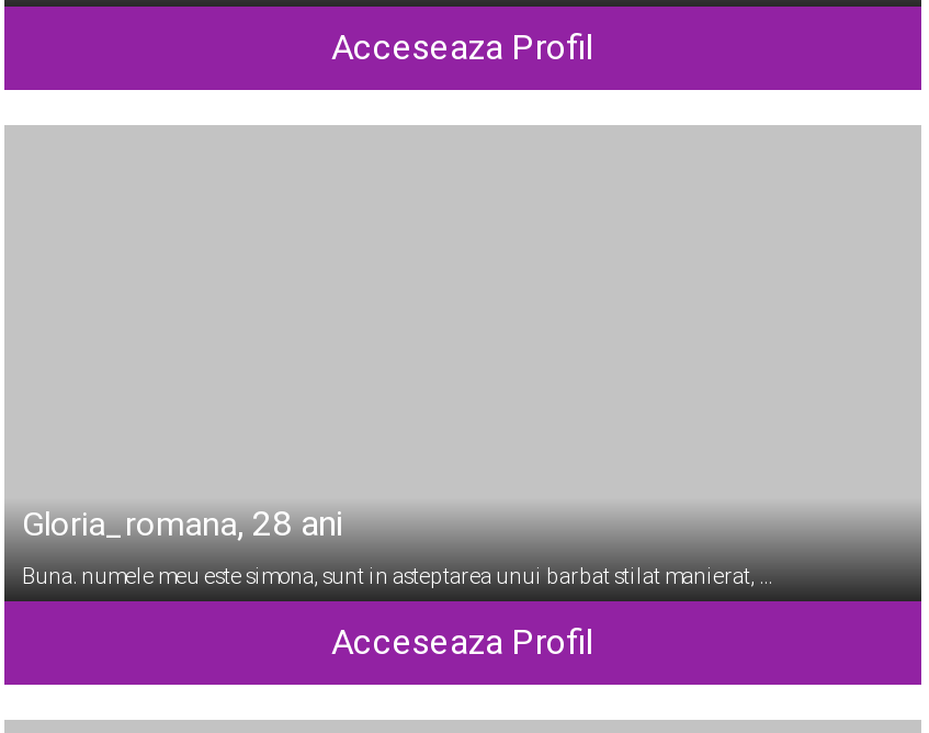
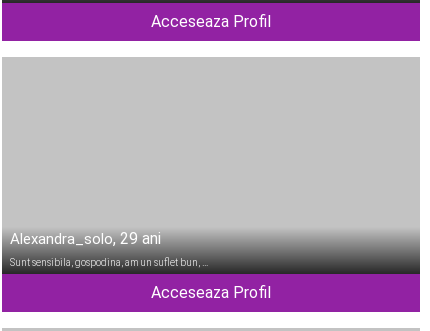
- Gloria_romana, 28 ani
+ Alexandra_solo, 29 ani

- Buna. numele meu este simona, sunt in asteptarea unui barbat stilat manierat, …
+ Sunt sensibila, gospodina, am un suflet bun, …
